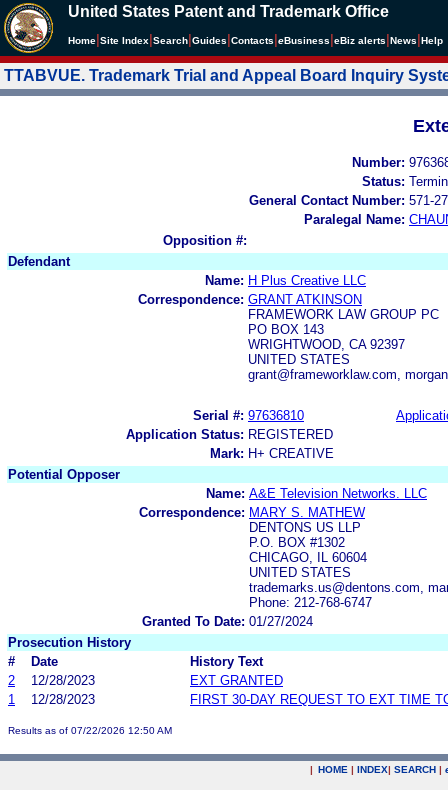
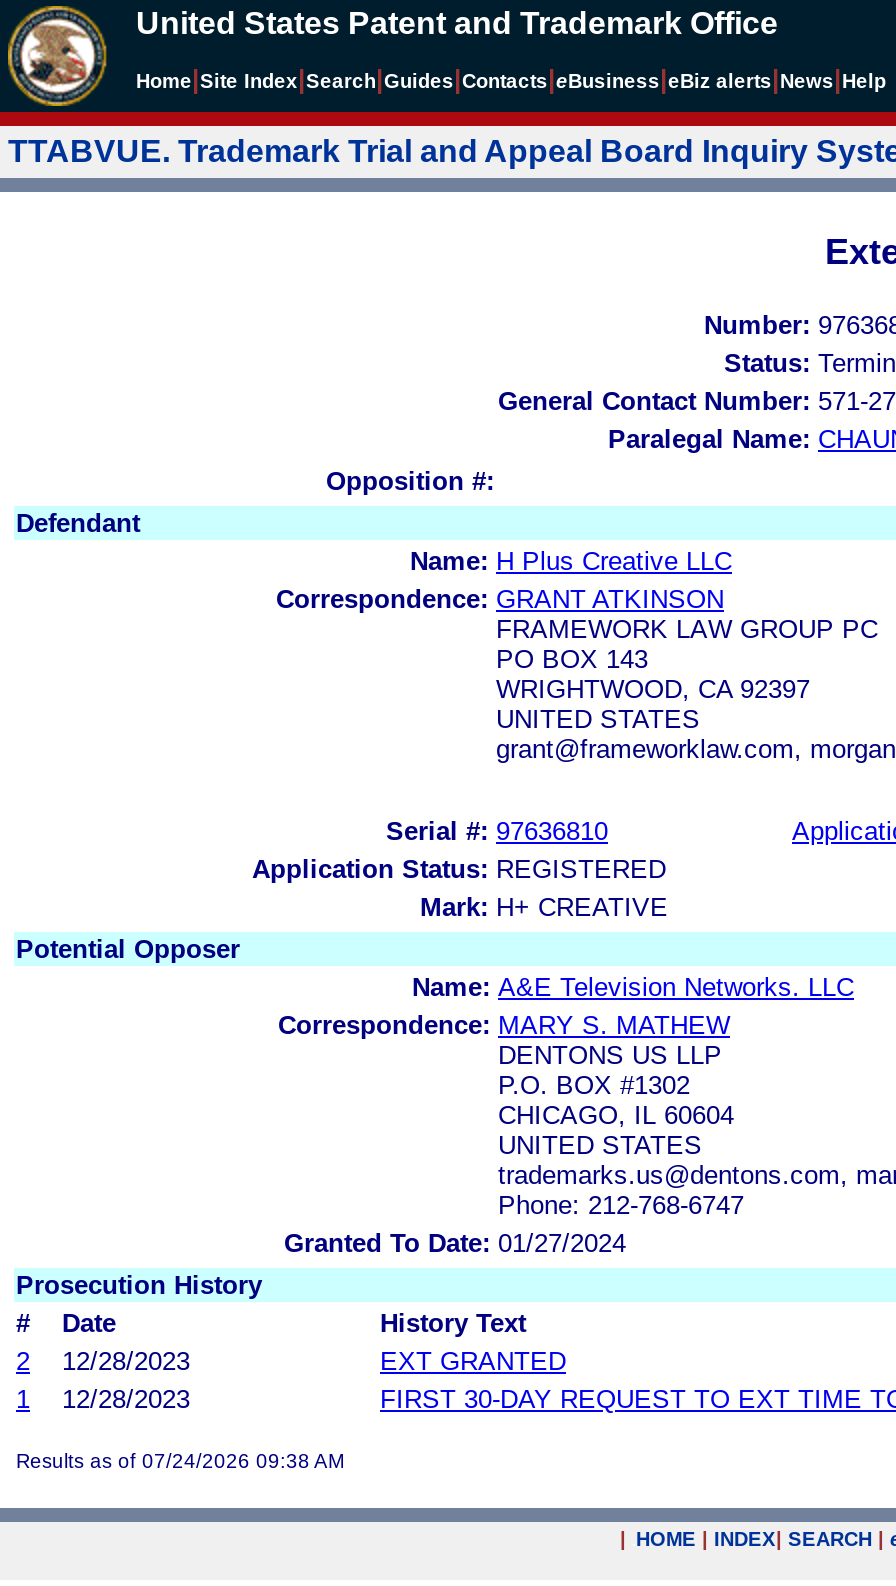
- Results as of 07/22/2026 12:50 AM
+ Results as of 07/24/2026 09:38 AM
